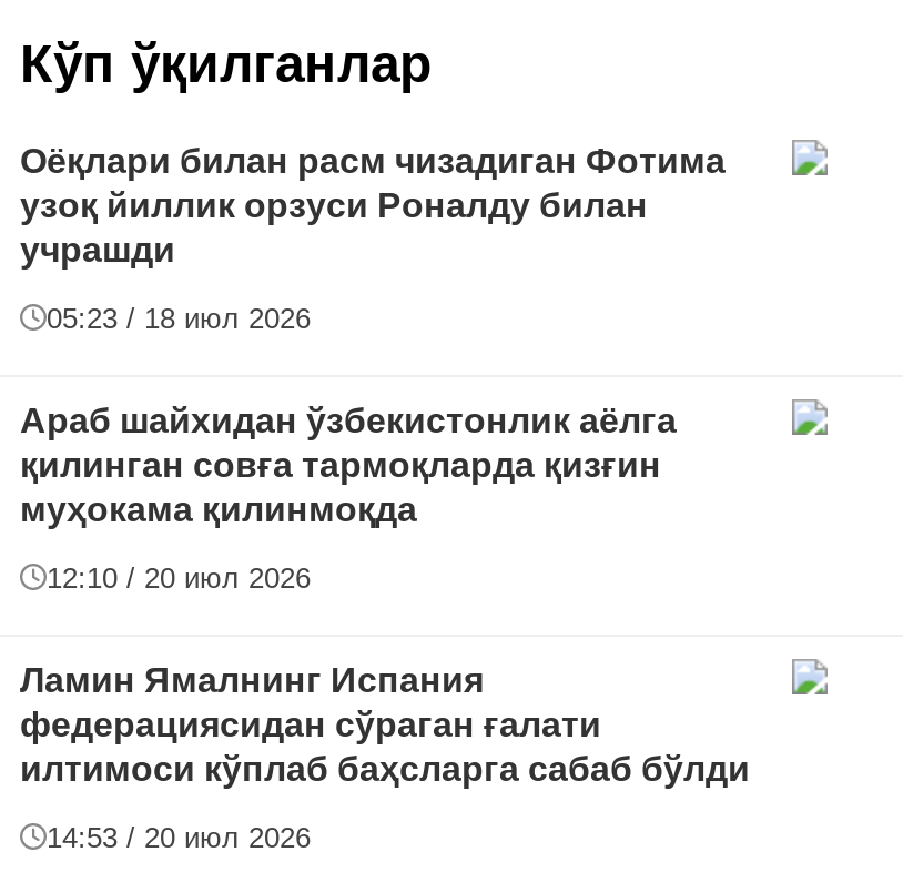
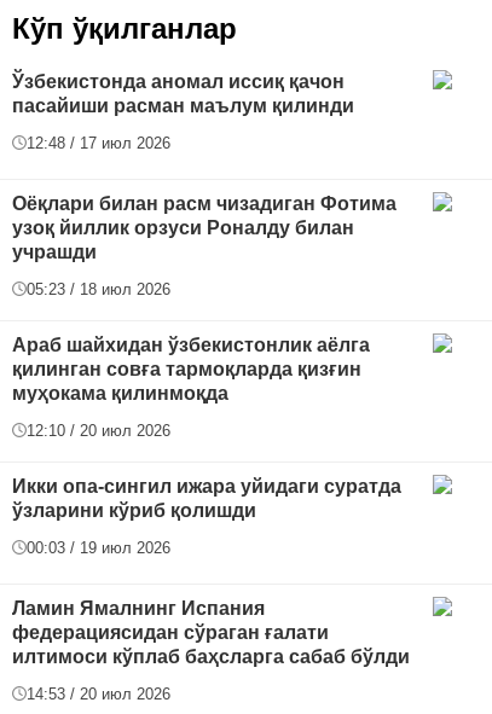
+ Ўзбекистонда аномал иссиқ қачон
+ пасайиши расман маълум қилинди
+ 12:48 / 17 июл 2026

+ Икки опа-сингил ижара уйидаги суратда
+ ўзларини кўриб қолишди
+ 00:03 / 19 июл 2026
